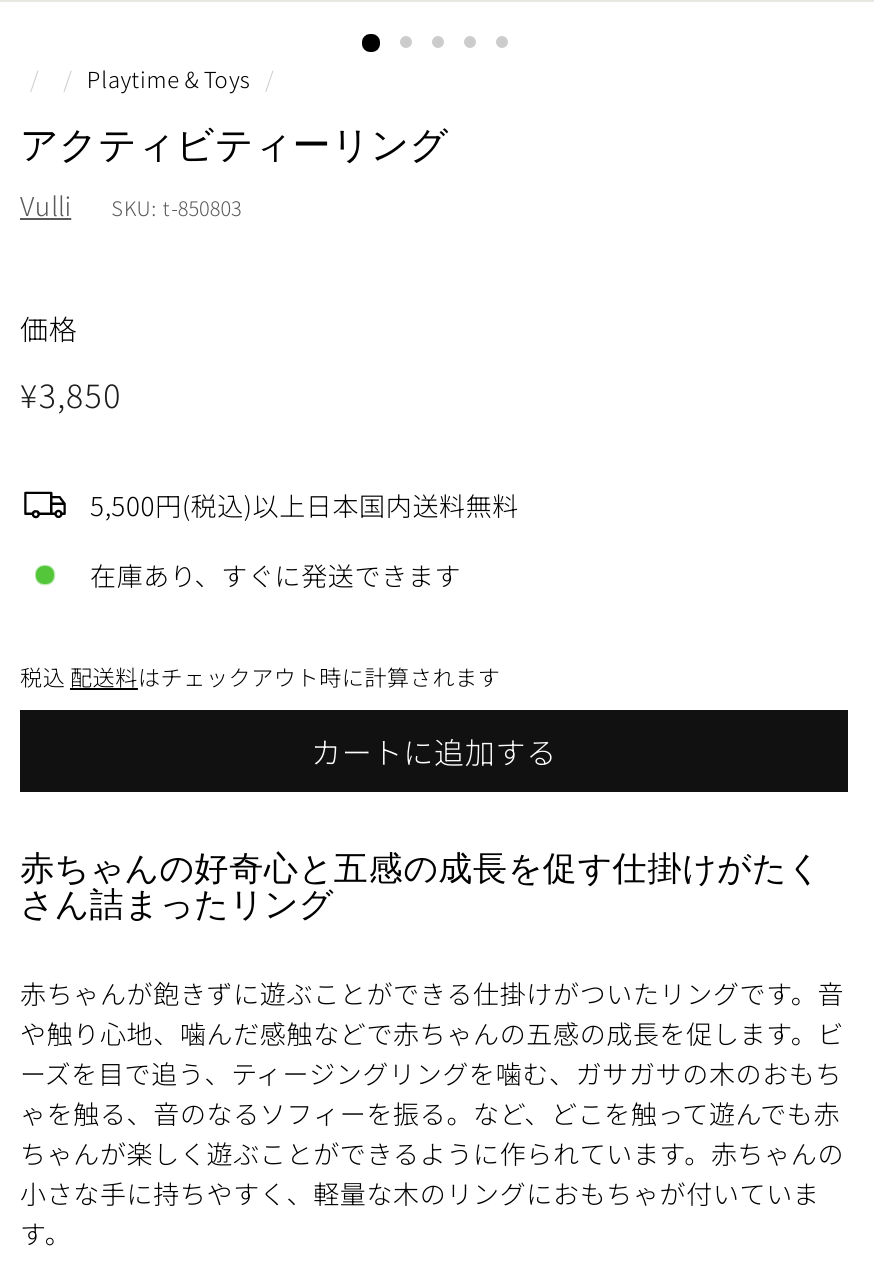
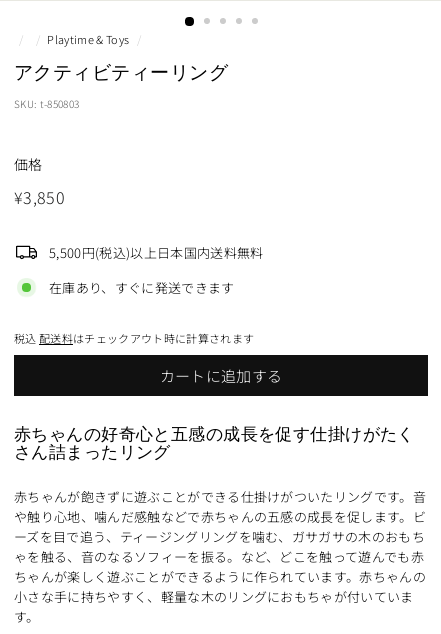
- Vulli
